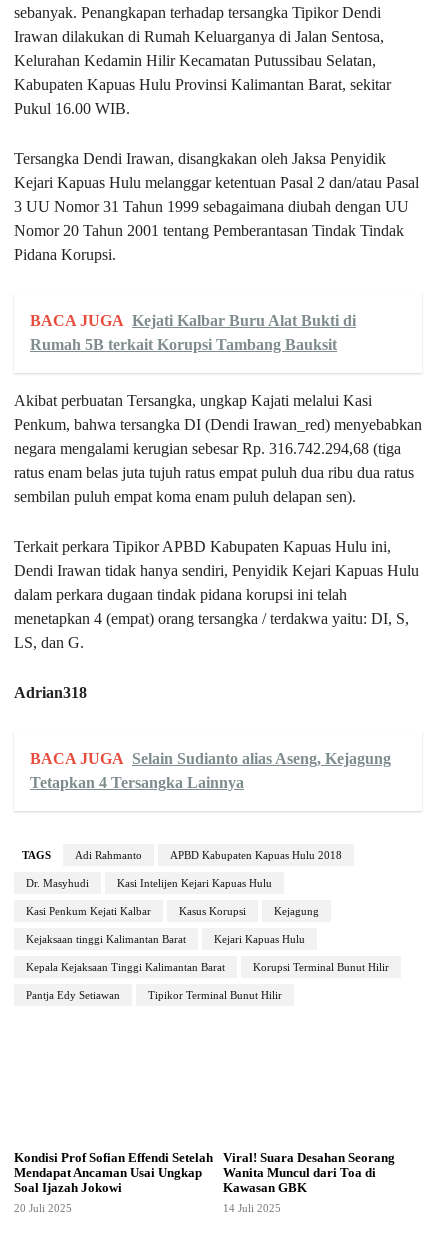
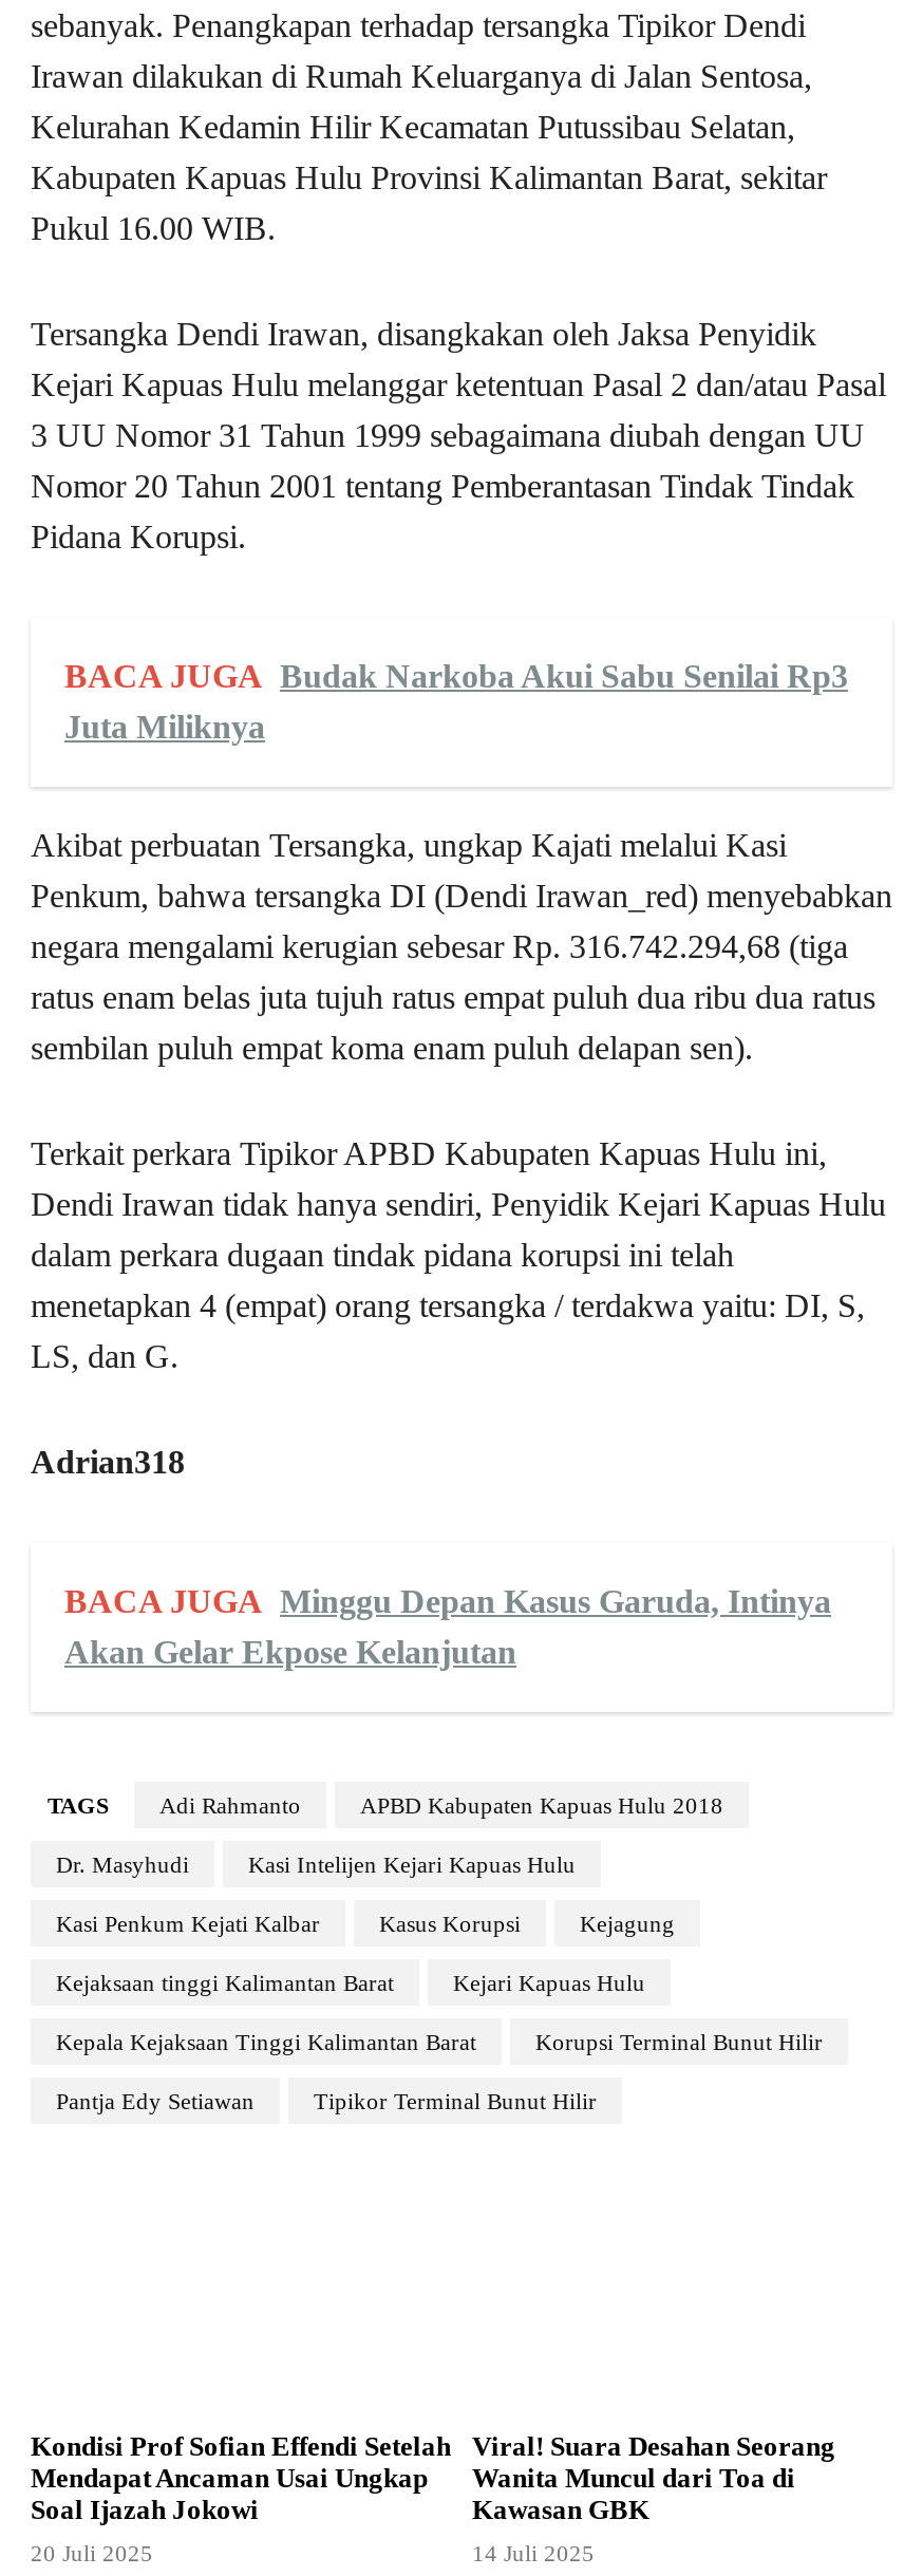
- BACA JUGA Kejati Kalbar Buru Alat Bukti di
- Rumah 5B terkait Korupsi Tambang Bauksit
+ BACA JUGA Budak Narkoba Akui Sabu Senilai Rp3
+ Juta Miliknya

- BACA JUGA Selain Sudianto alias Aseng, Kejagung
- Tetapkan 4 Tersangka Lainnya
+ BACA JUGA Minggu Depan Kasus Garuda, Intinya
+ Akan Gelar Ekpose Kelanjutan
